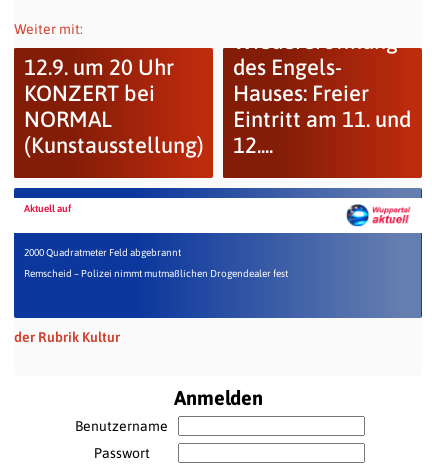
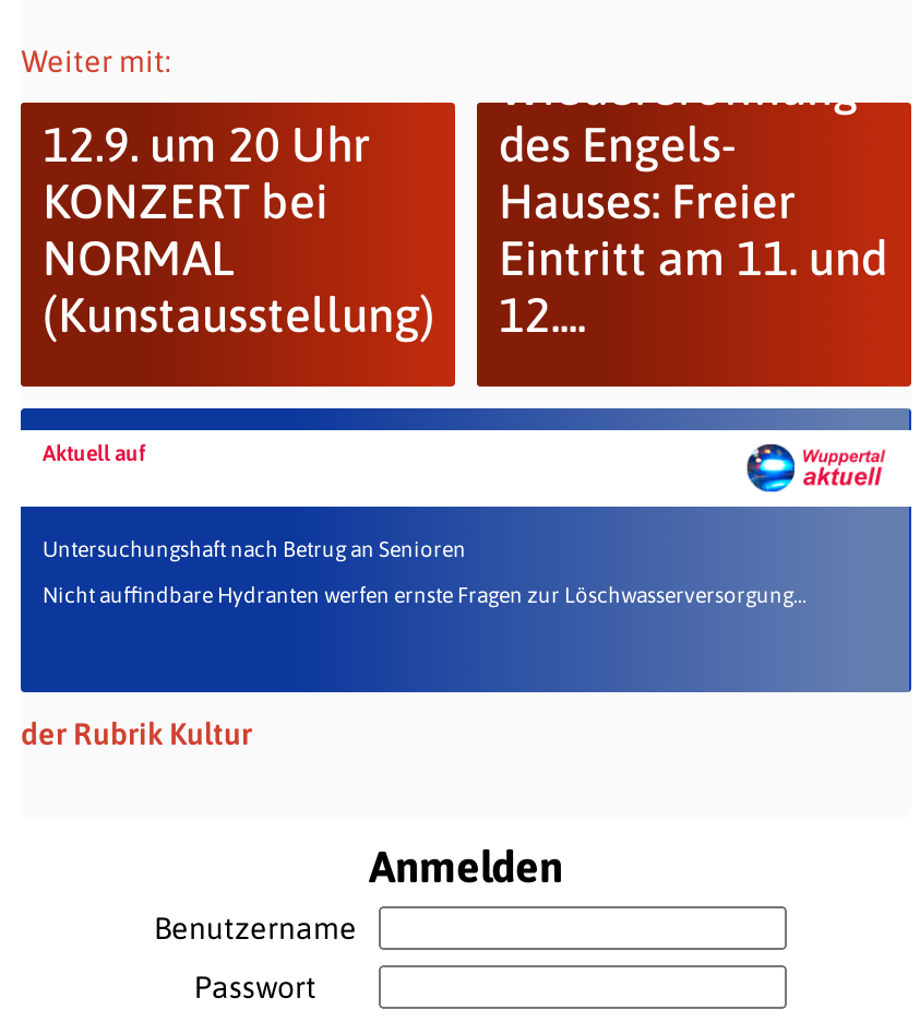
- 2000 Quadratmeter Feld abgebrannt
+ Untersuchungshaft nach Betrug an Senioren

- Remscheid – Polizei nimmt mutmaßlichen Drogendealer fest
+ Nicht auffindbare Hydranten werfen ernste Fragen zur Löschwasserversorgung...
